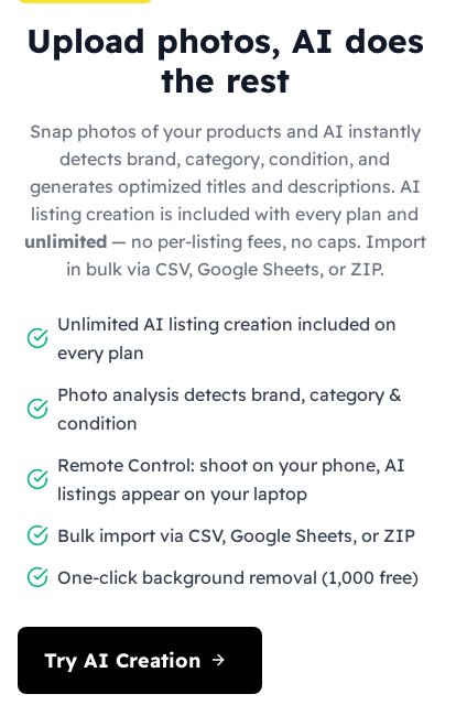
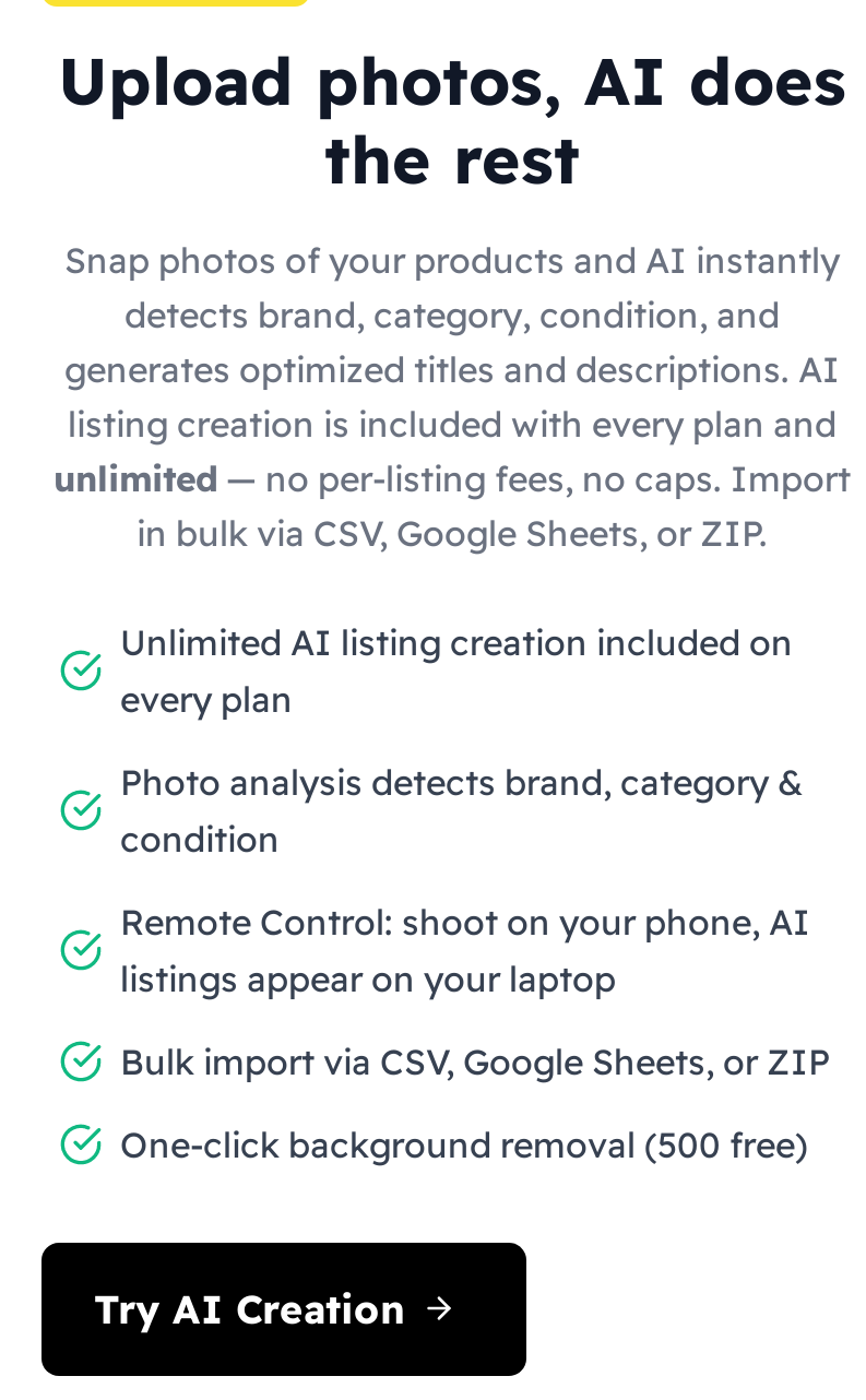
- One-click background removal (1,000 free)
+ One-click background removal (500 free)
